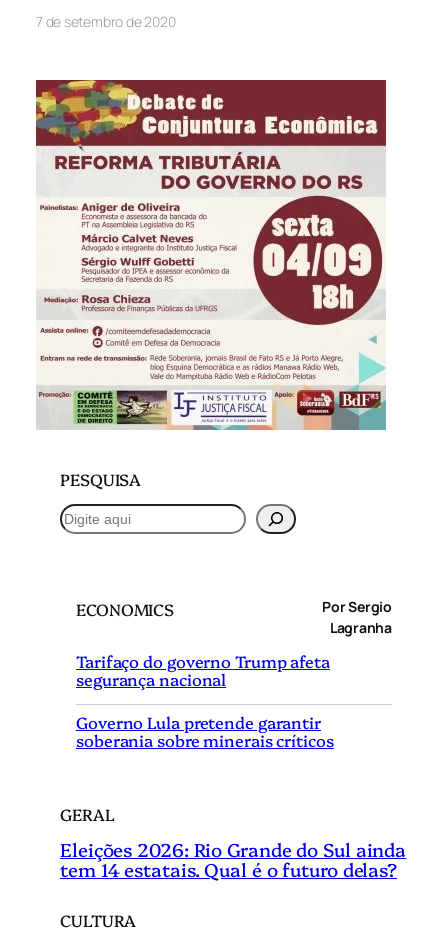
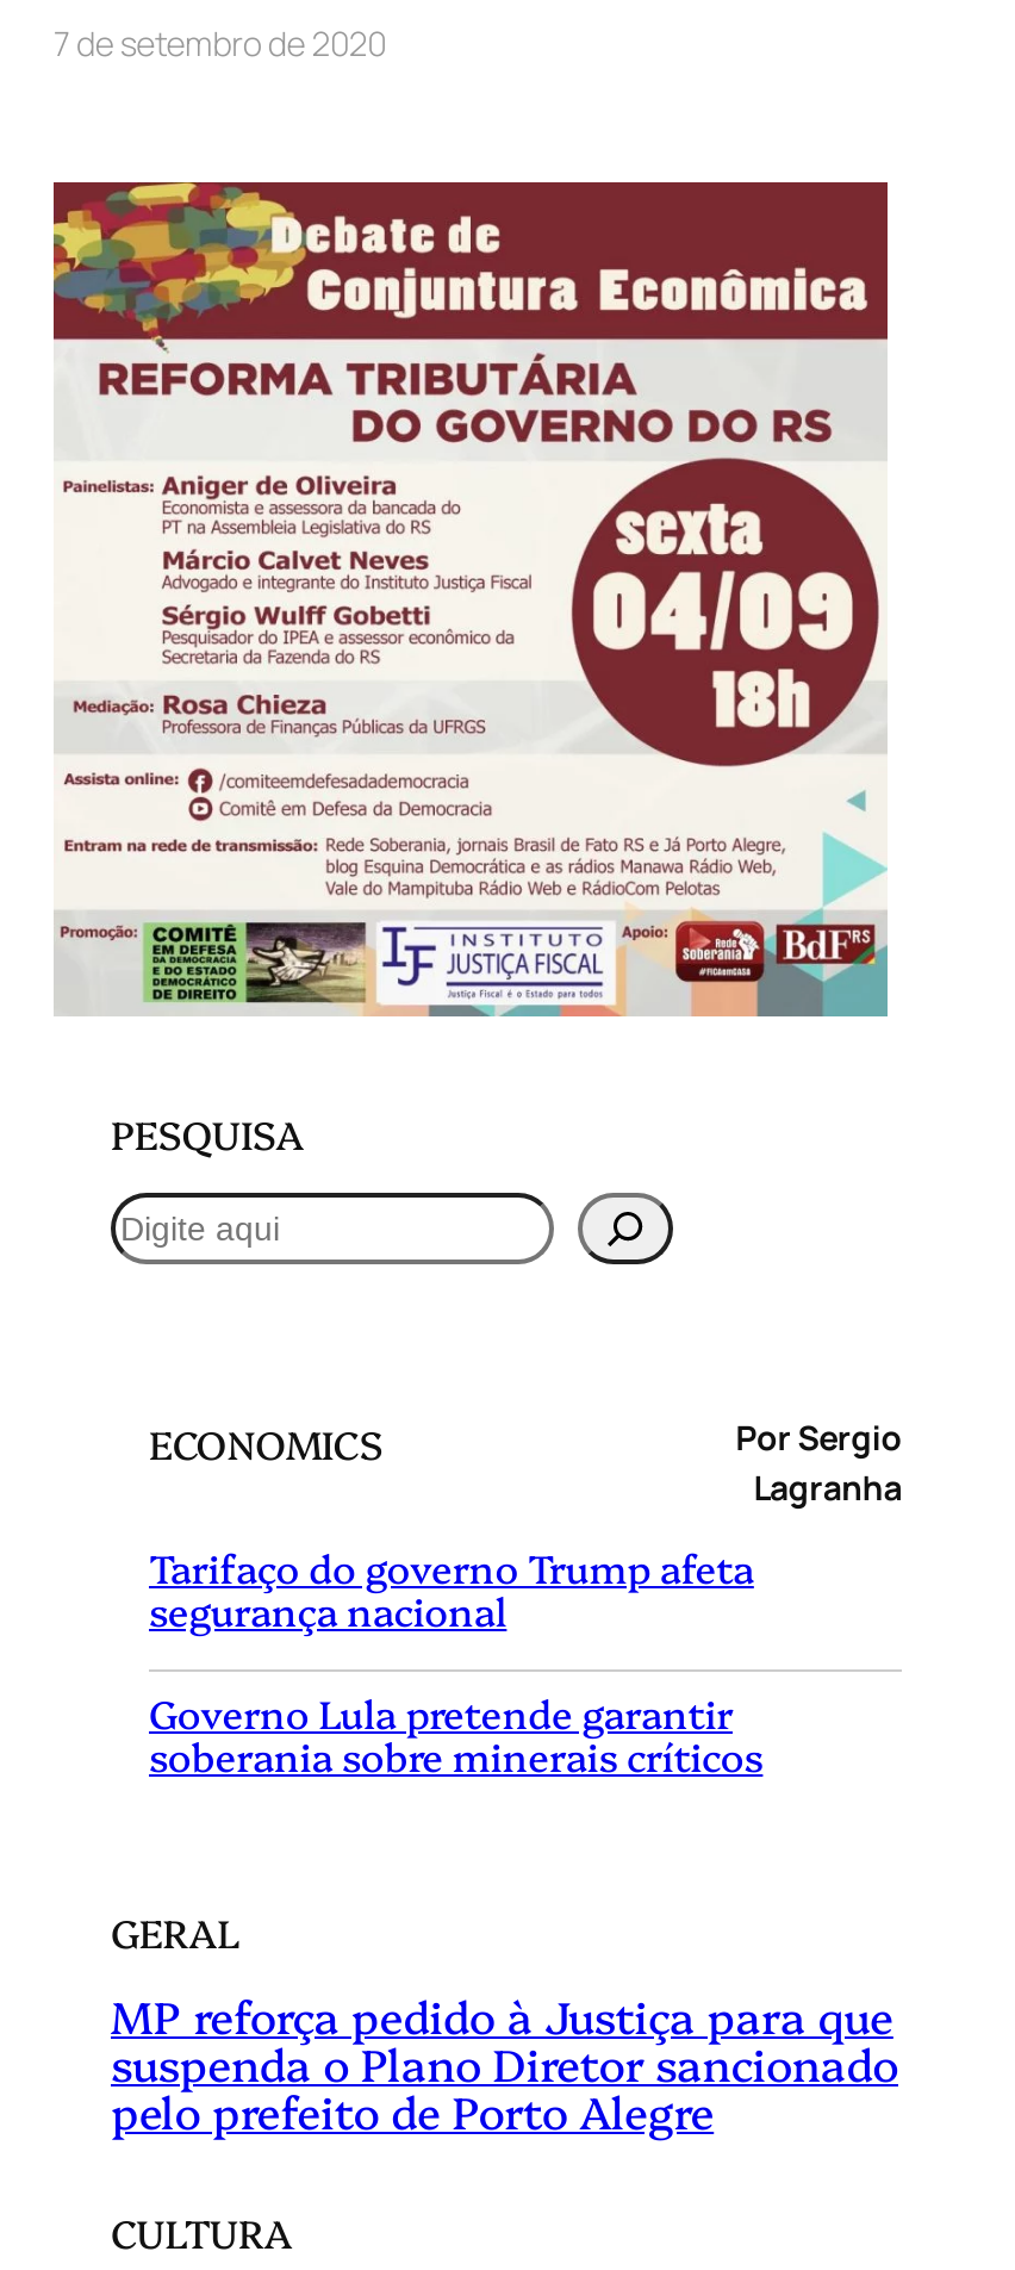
- Eleições 2026: Rio Grande do Sul ainda
- tem 14 estatais. Qual é o futuro delas?
+ MP reforça pedido à Justiça para que
+ suspenda o Plano Diretor sancionado
+ pelo prefeito de Porto Alegre
